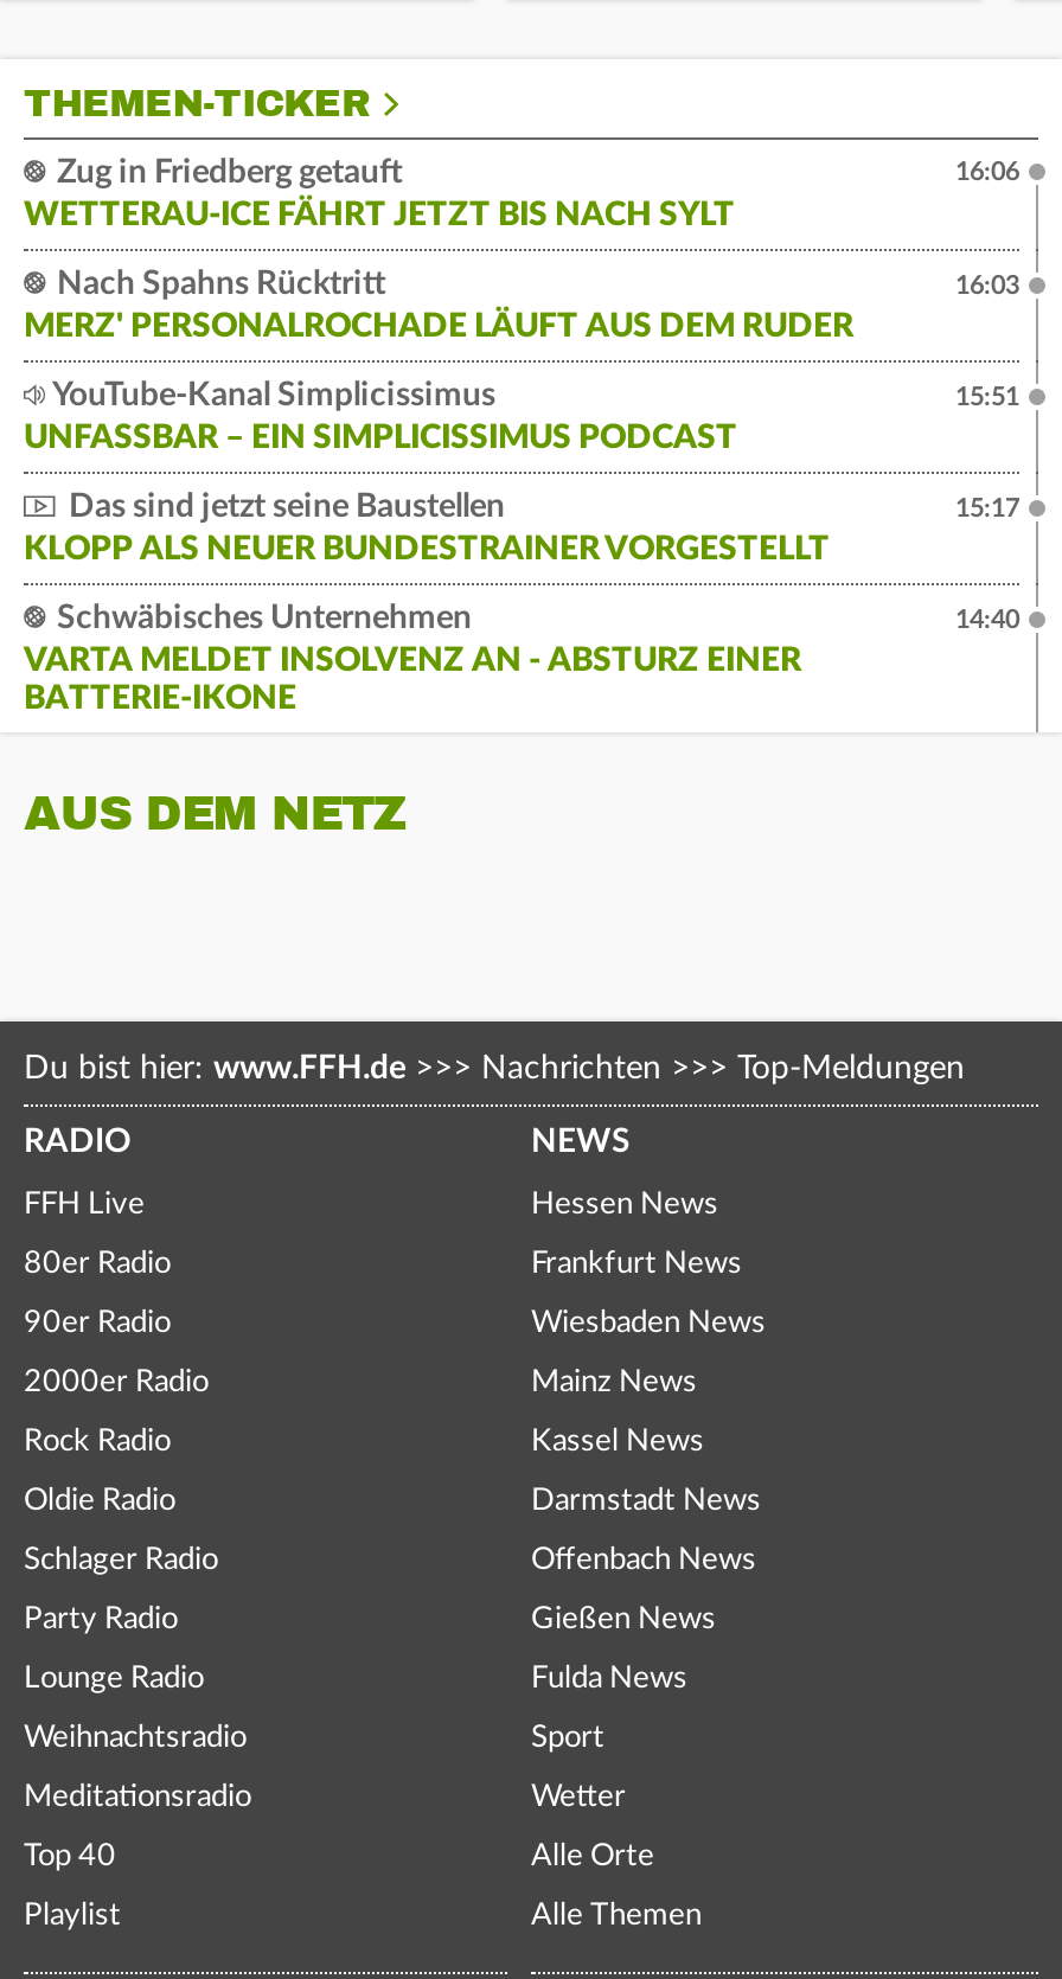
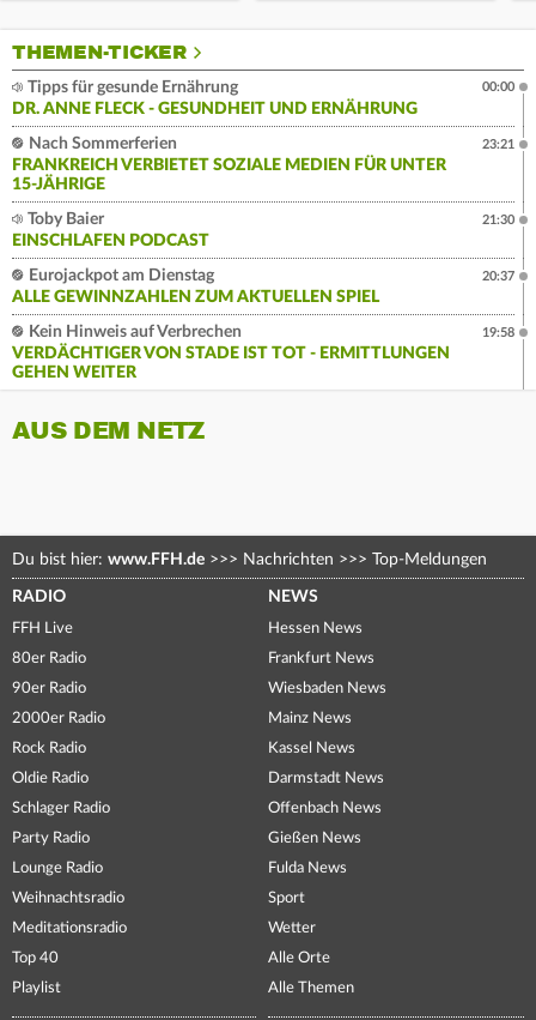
- Zug in Friedberg getauft
- WETTERAU-ICE FÄHRT JETZT BIS NACH SYLT
+ Tipps für gesunde Ernährung
+ DR. ANNE FLECK - GESUNDHEIT UND ERNÄHRUNG

- 16:06
+ 00:00

- Nach Spahns Rücktritt
- MERZ' PERSONALROCHADE LÄUFT AUS DEM RUDER
+ Nach Sommerferien
+ FRANKREICH VERBIETET SOZIALE MEDIEN FÜR UNTER
+ 15-JÄHRIGE

- 16:03
+ 23:21

- YouTube-Kanal Simplicissimus
- UNFASSBAR – EIN SIMPLICISSIMUS PODCAST
+ Toby Baier
+ EINSCHLAFEN PODCAST

- 15:51
+ 21:30

- Das sind jetzt seine Baustellen
- KLOPP ALS NEUER BUNDESTRAINER VORGESTELLT
+ Eurojackpot am Dienstag
+ ALLE GEWINNZAHLEN ZUM AKTUELLEN SPIEL

- 15:17
+ 20:37

- Schwäbisches Unternehmen
- VARTA MELDET INSOLVENZ AN - ABSTURZ EINER
- BATTERIE-IKONE
+ Kein Hinweis auf Verbrechen
+ VERDÄCHTIGER VON STADE IST TOT - ERMITTLUNGEN
+ GEHEN WEITER

- 14:40
+ 19:58
